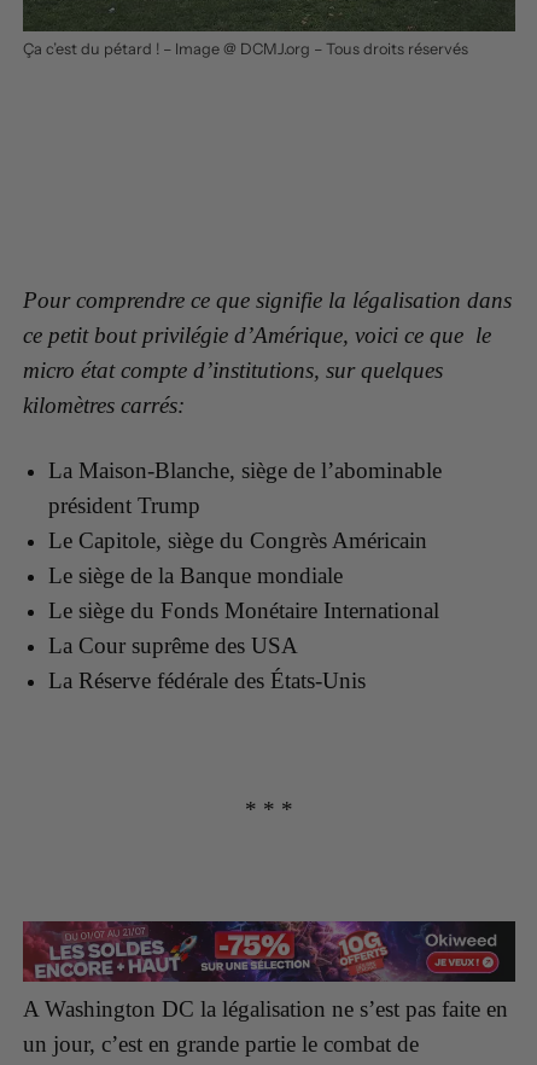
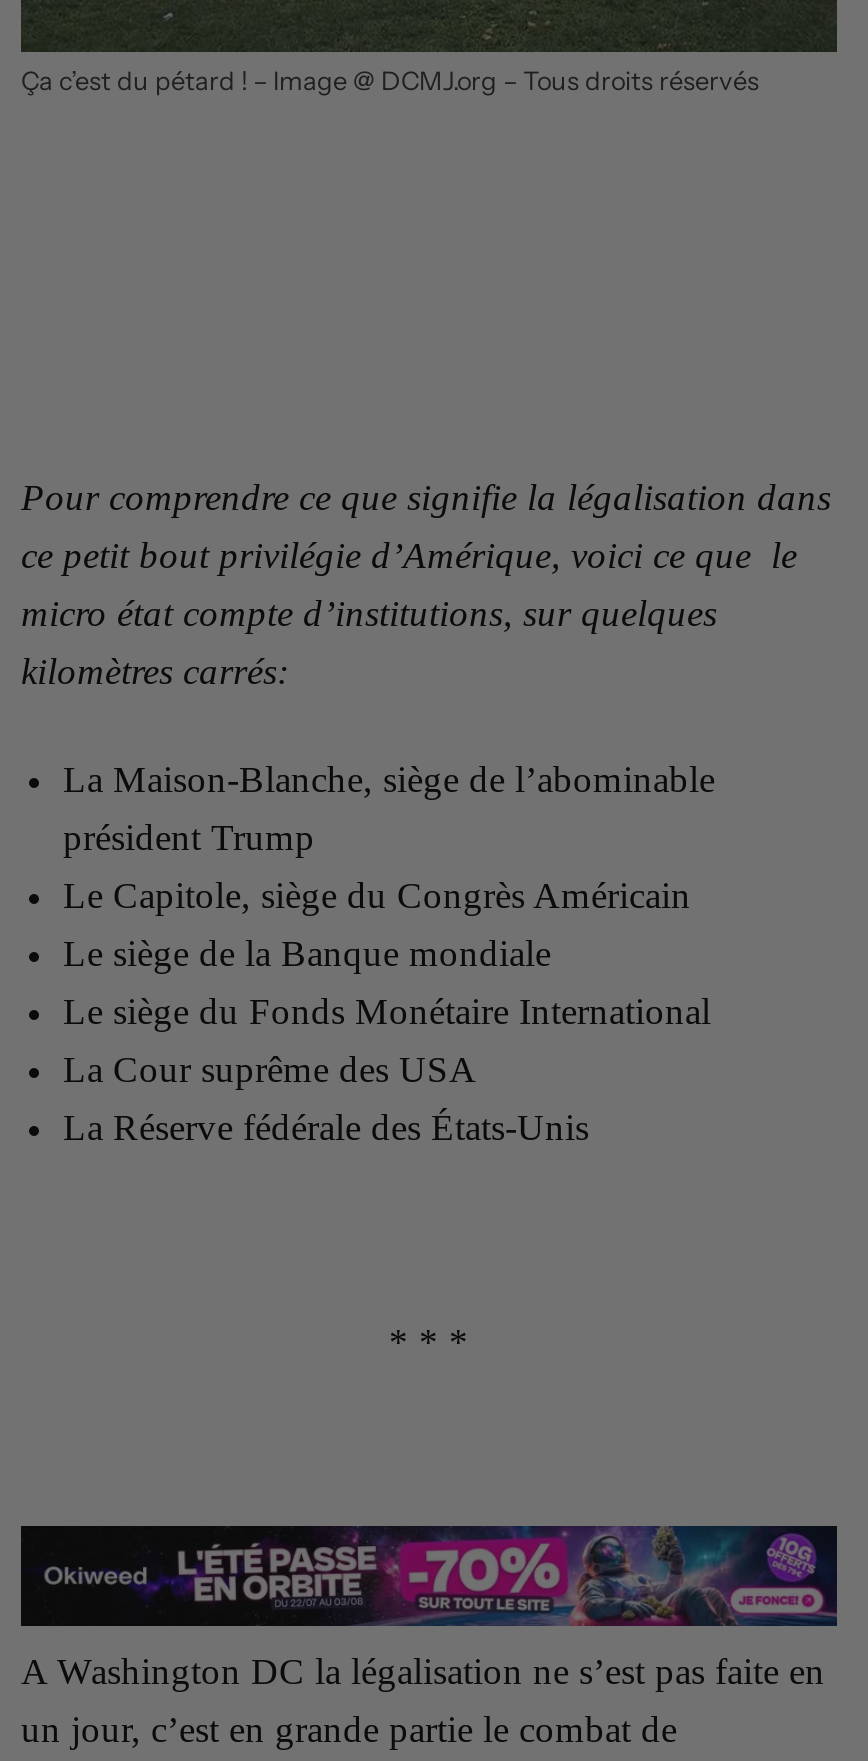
- [image]
+ [image]
